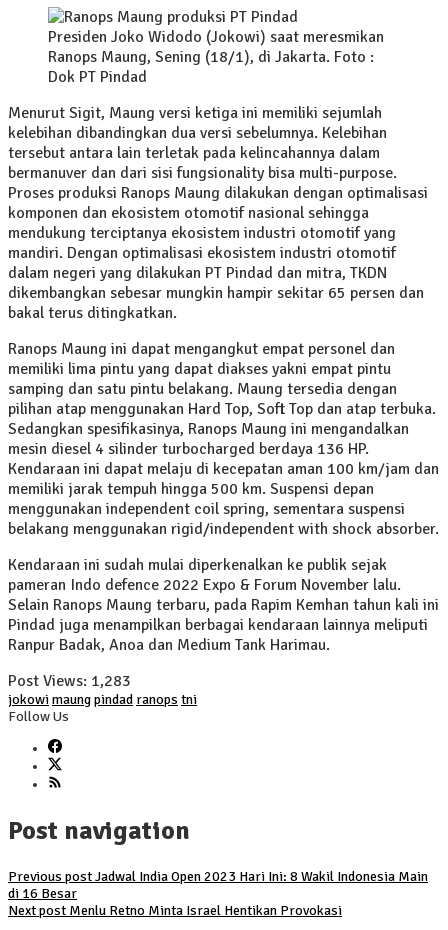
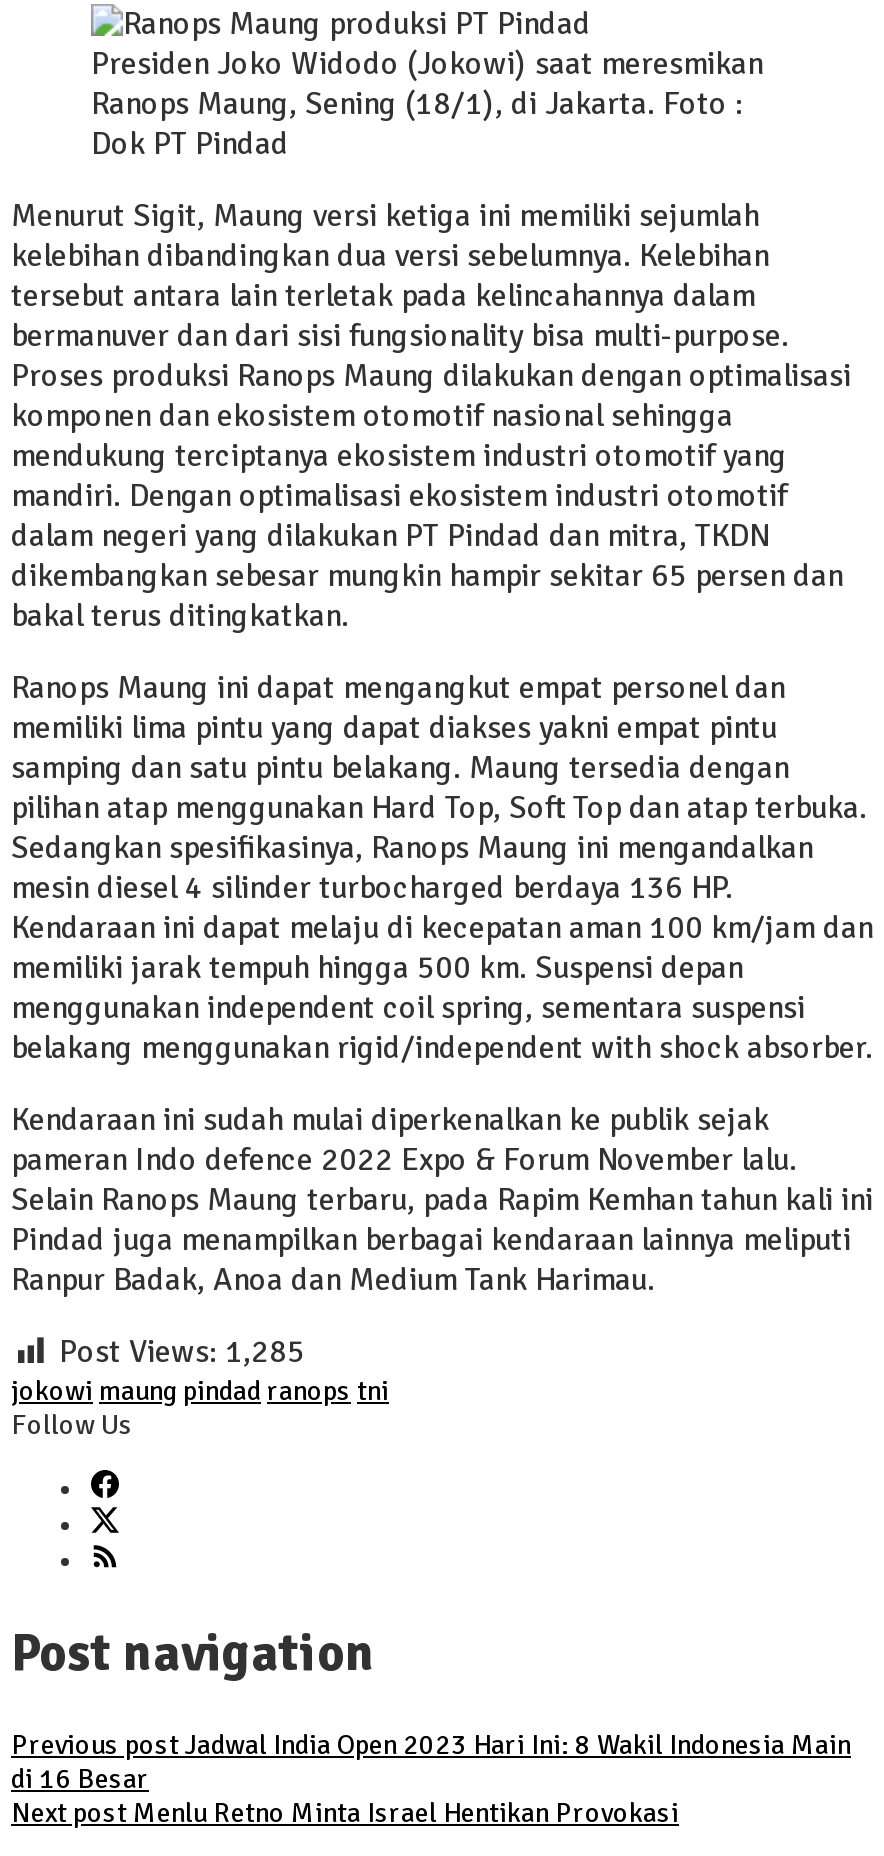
- Post Views: 1,283
+ Post Views: 1,285
